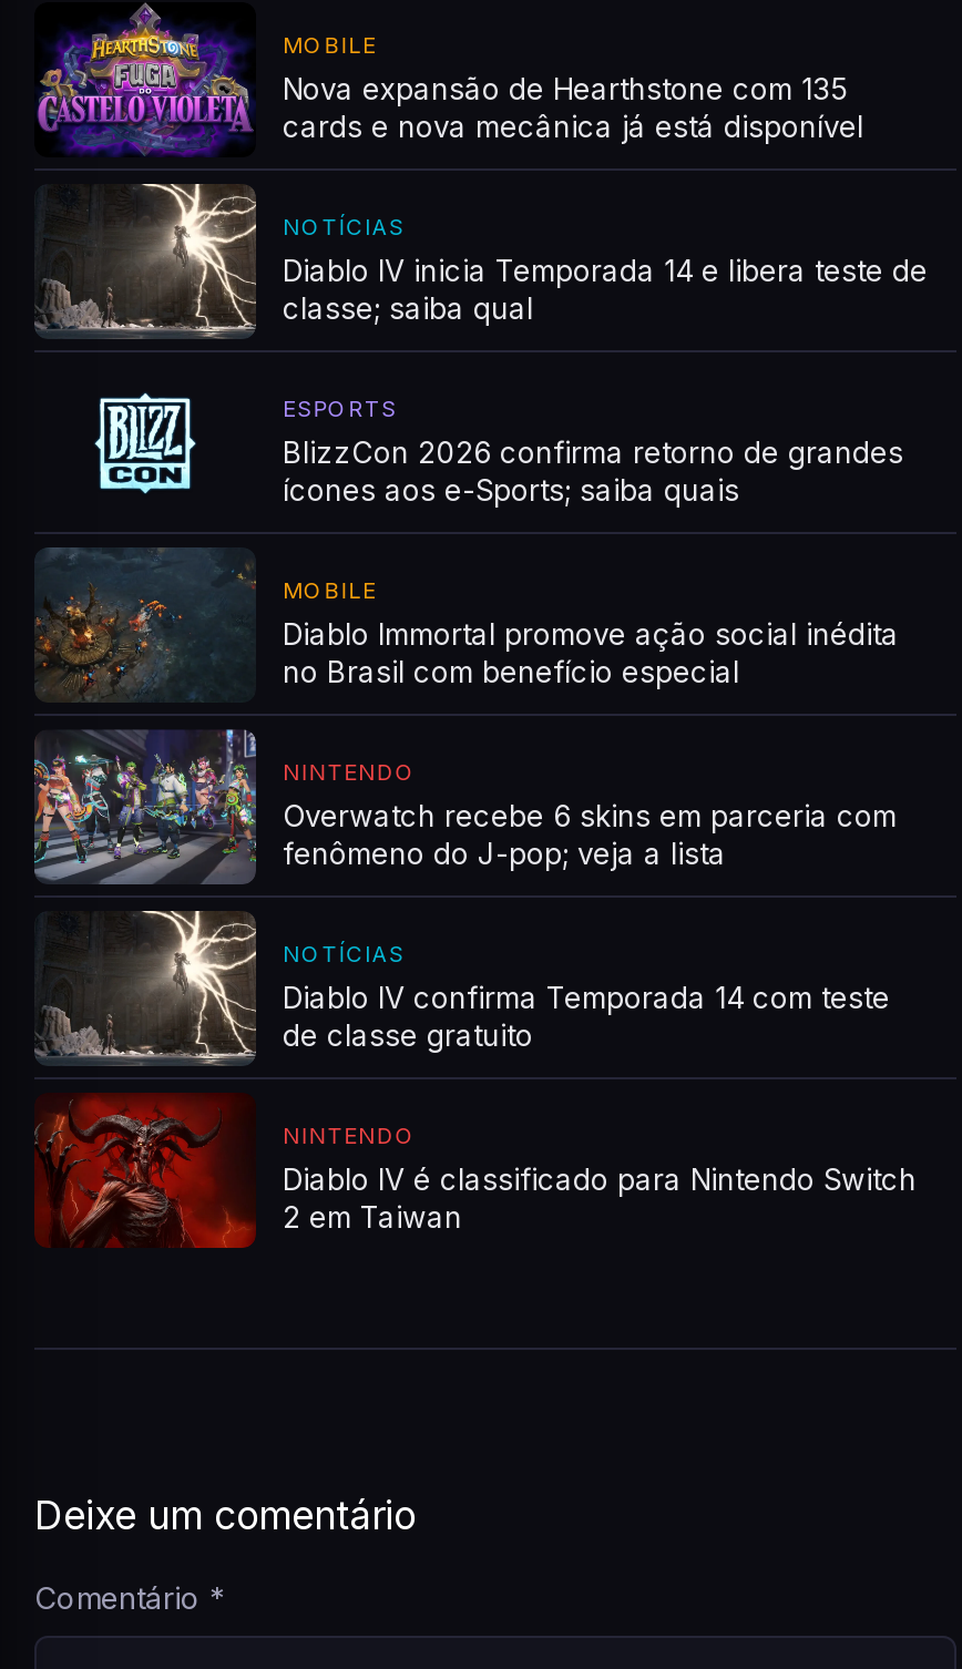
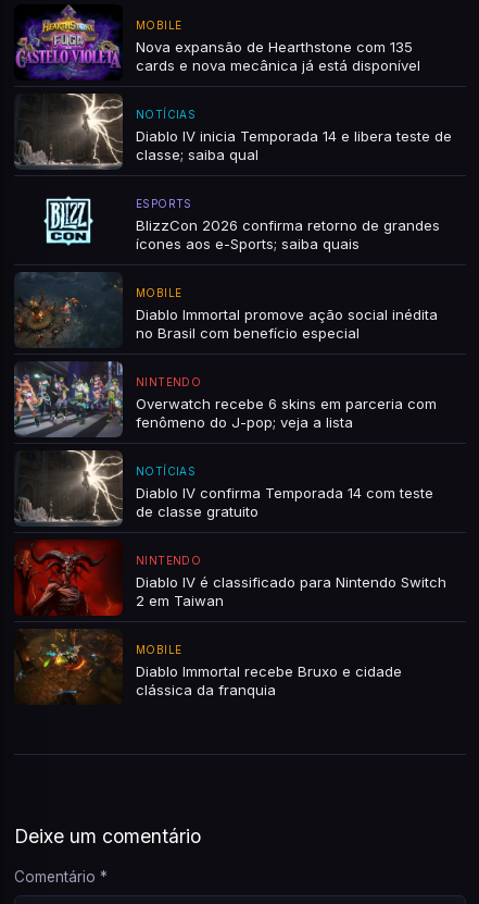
+ [image]
+ MOBILE
+ Diablo Immortal recebe Bruxo e cidade
+ clássica da franquia
